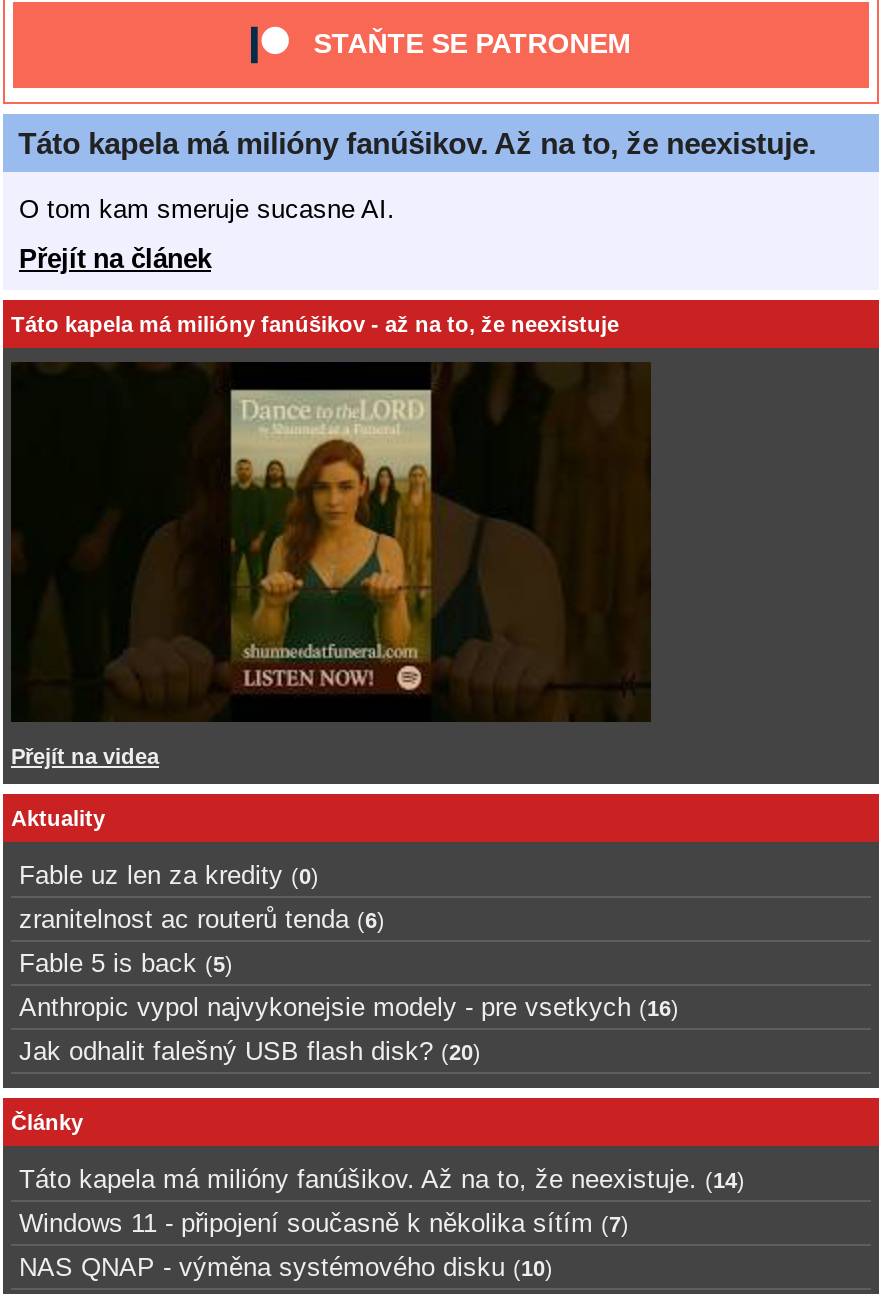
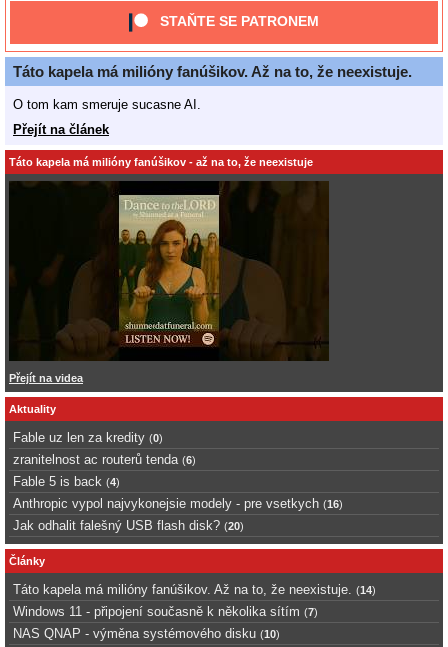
- Fable 5 is back (5)
+ Fable 5 is back (4)
